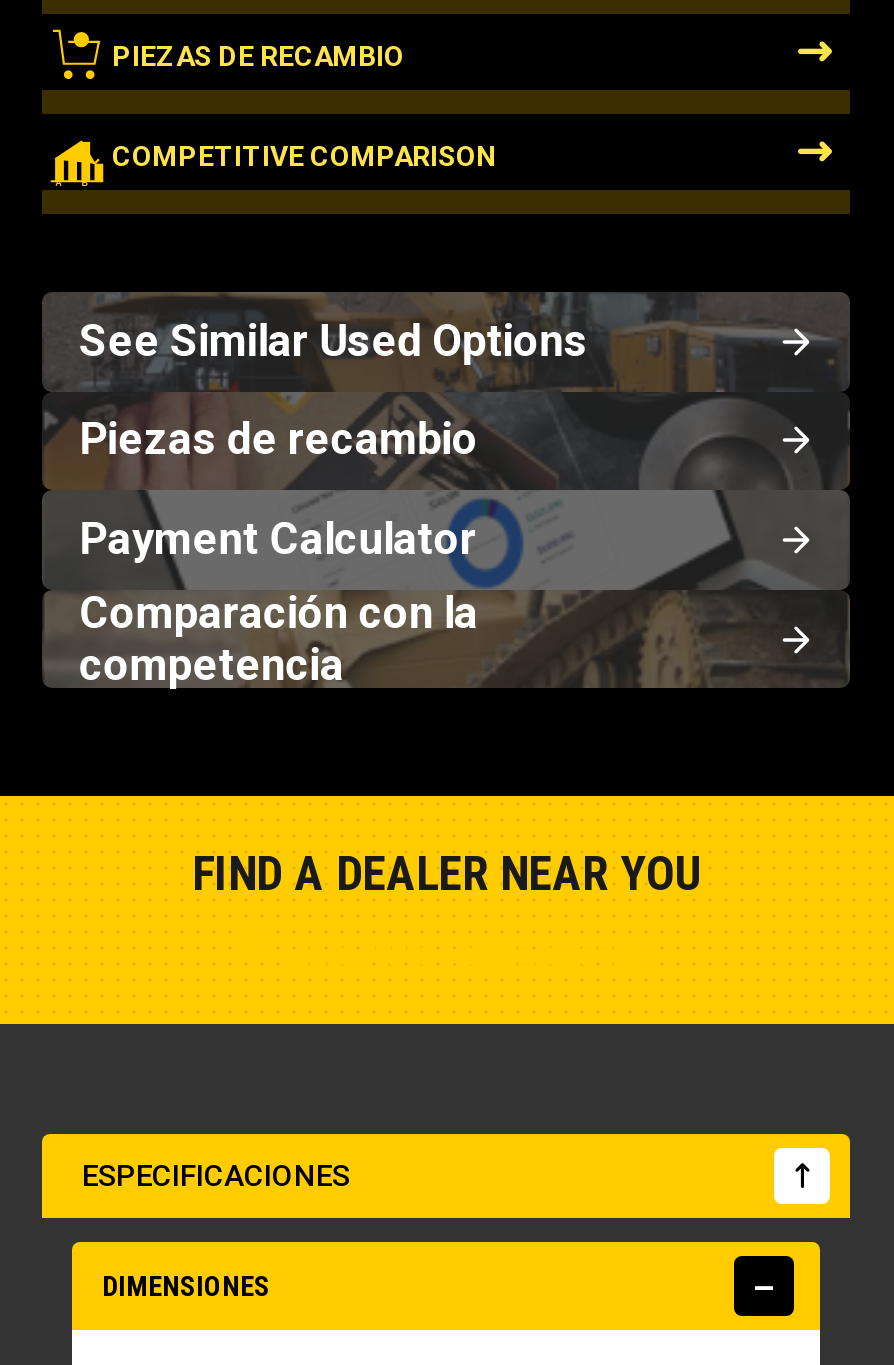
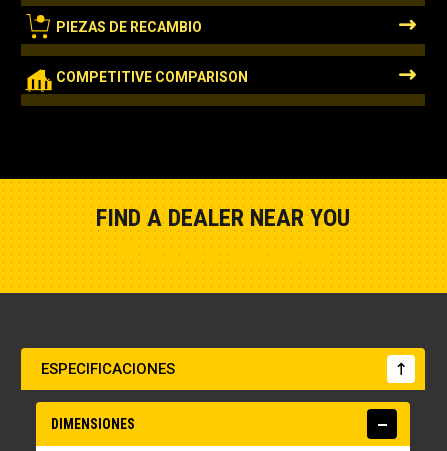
- [image]
- See Similar Used Options
- Piezas de recambio
- Payment Calculator
- Comparación con la
- competencia
